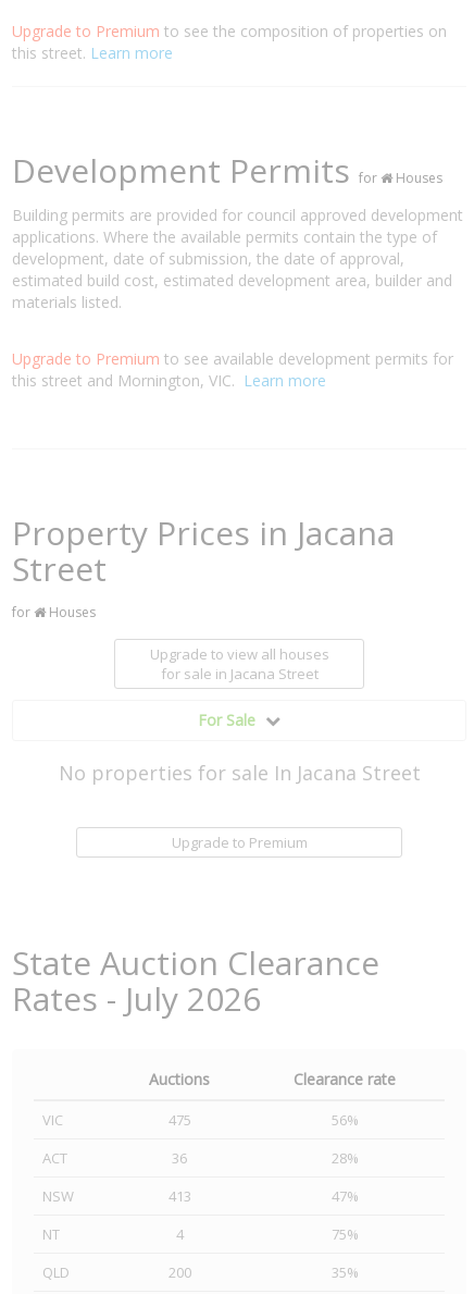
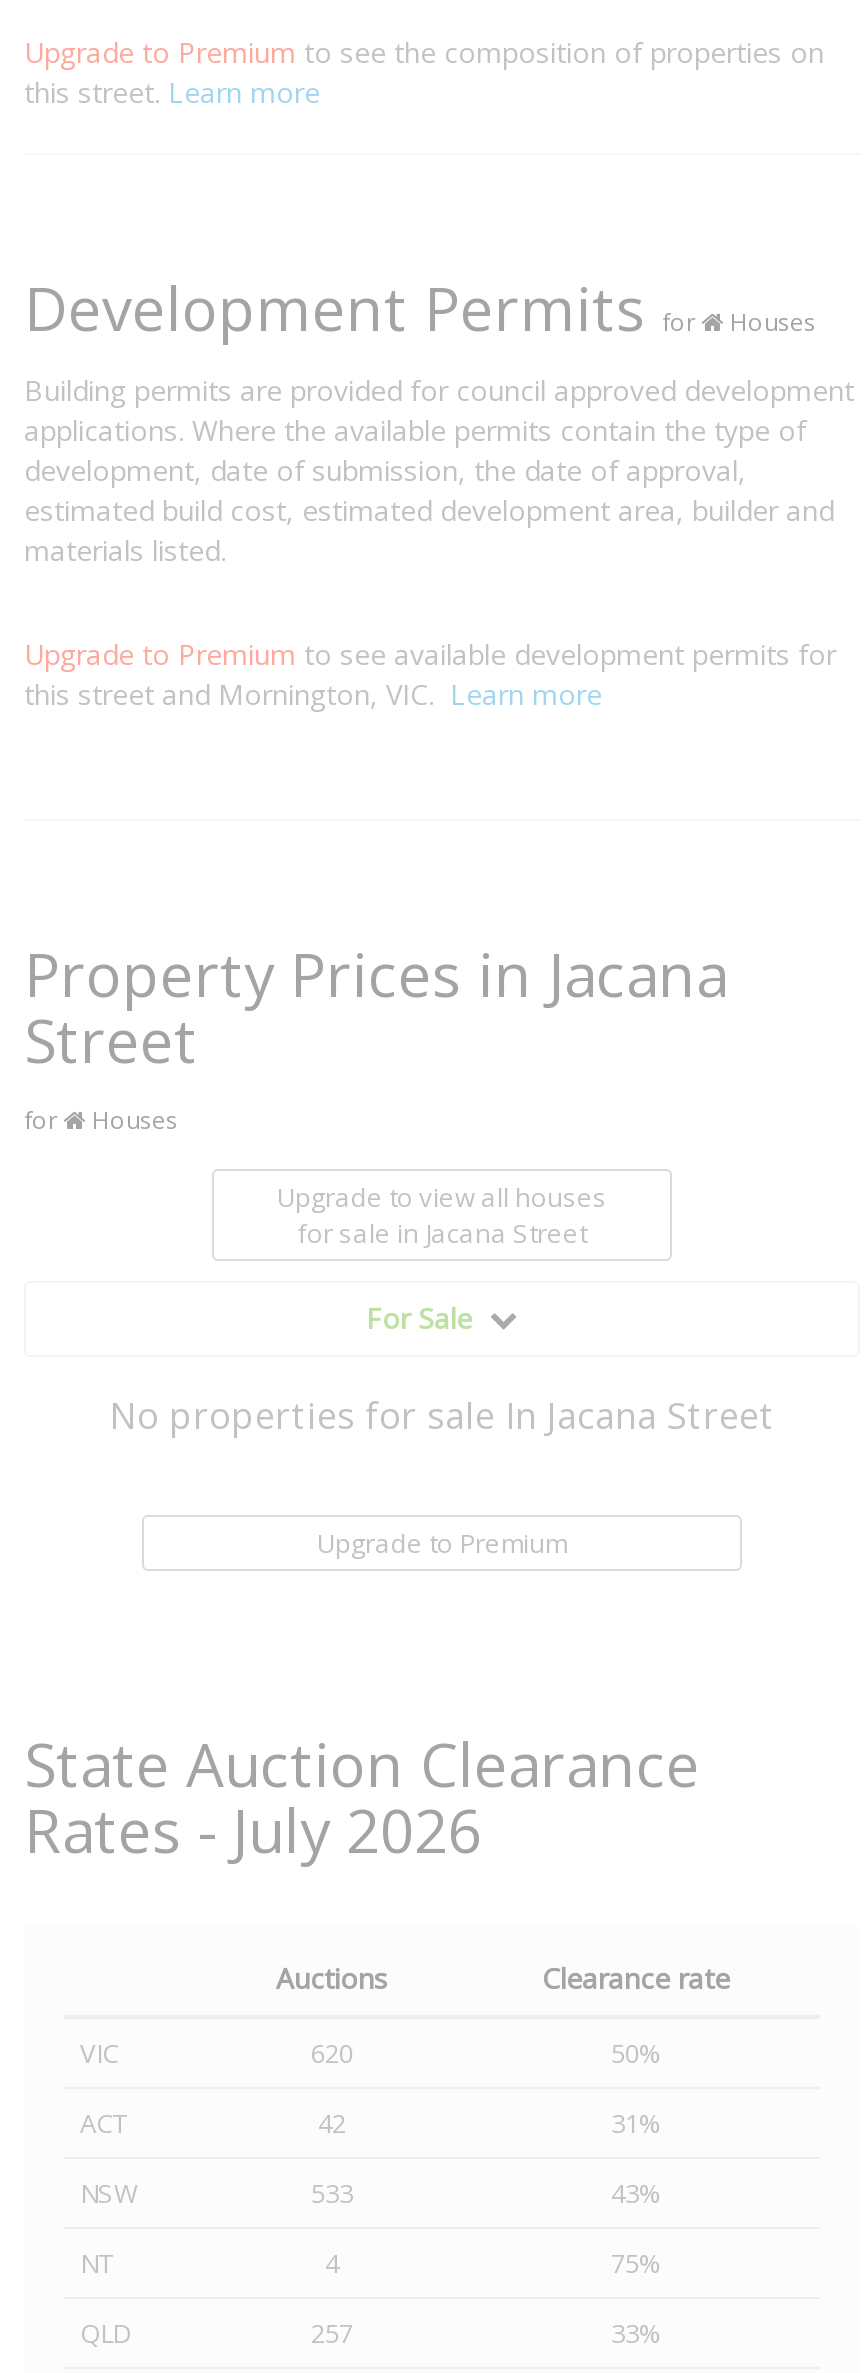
- 475
+ 620

- 56%
+ 50%

- 36
+ 42

- 28%
+ 31%

- 413
+ 533

- 47%
+ 43%

- 200
+ 257

- 35%
+ 33%
